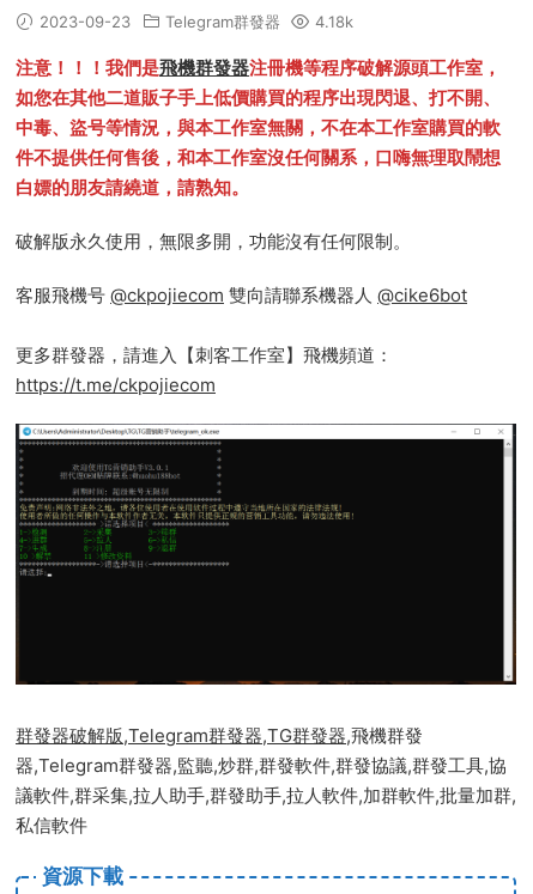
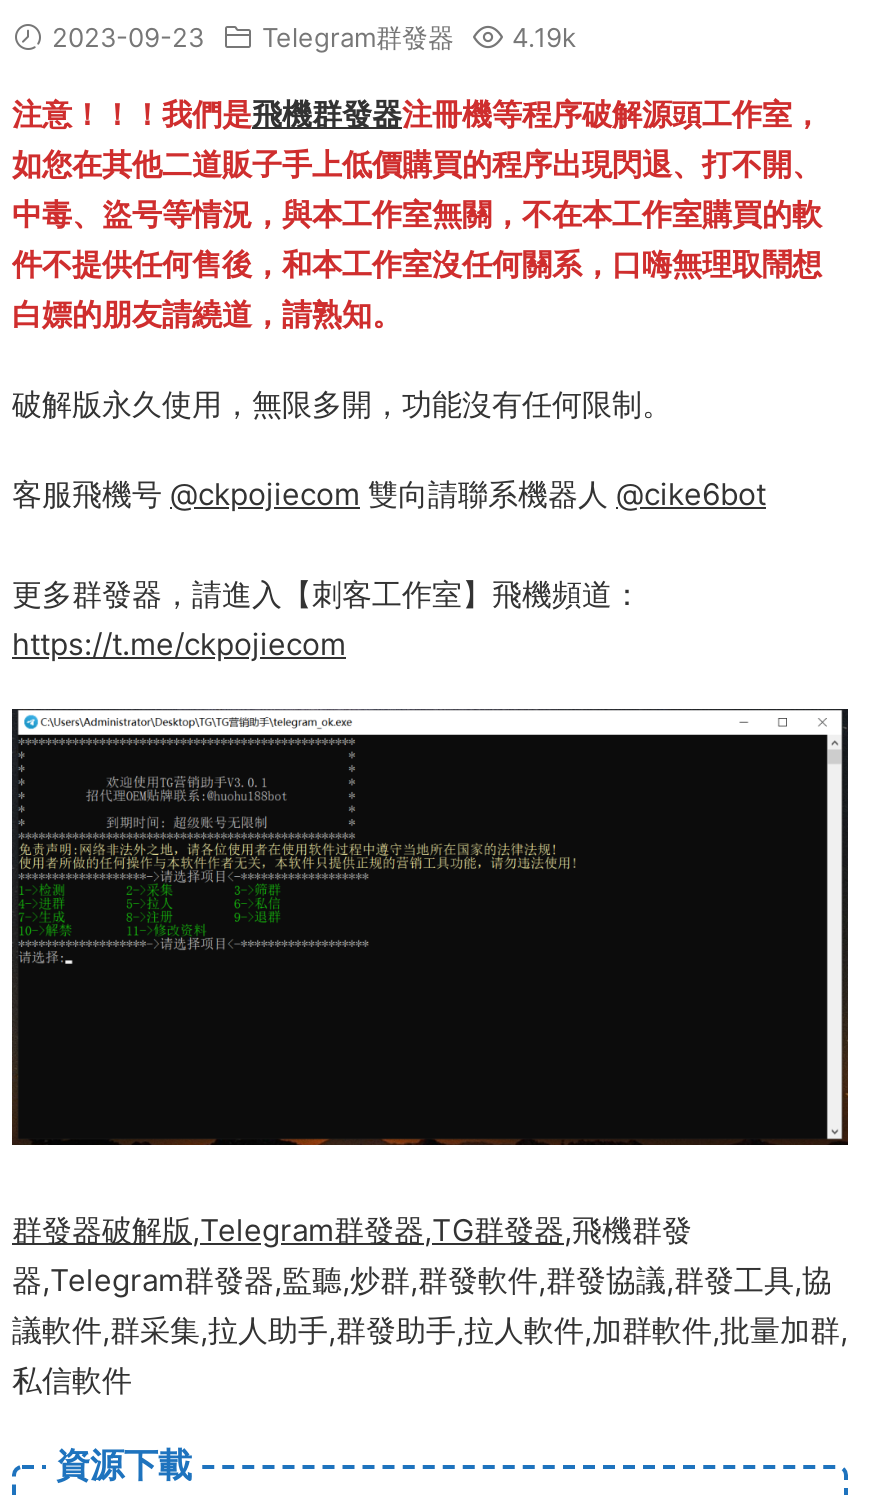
- 2023-09-23 Telegram群發器 4.18k
+ 2023-09-23 Telegram群發器 4.19k
